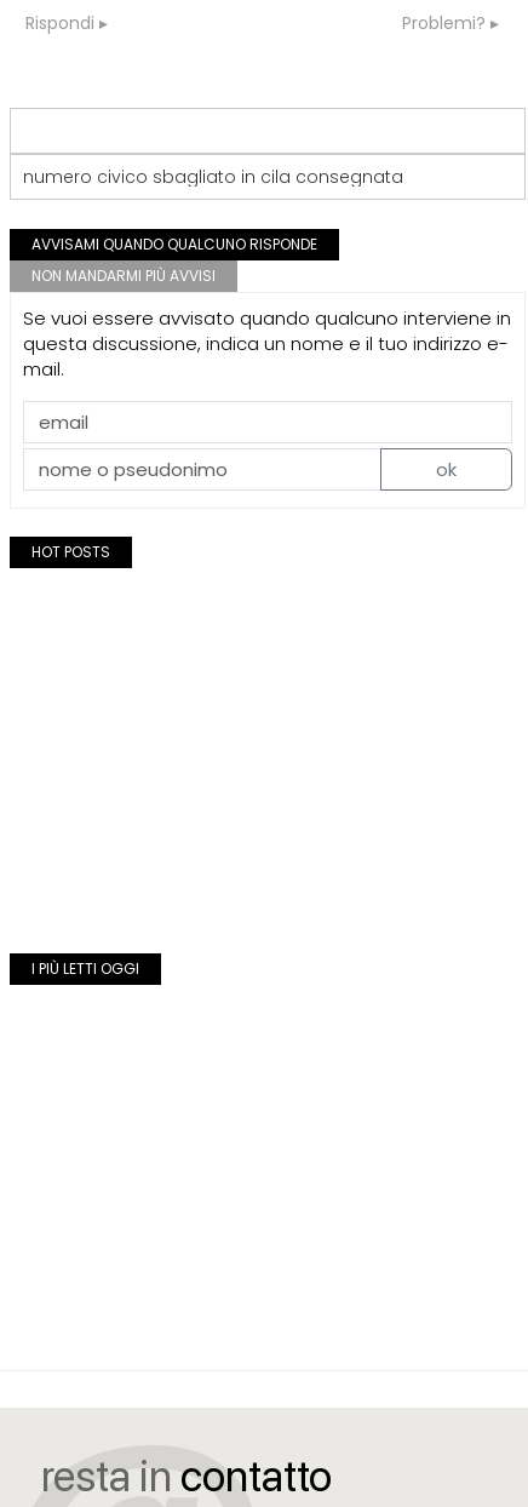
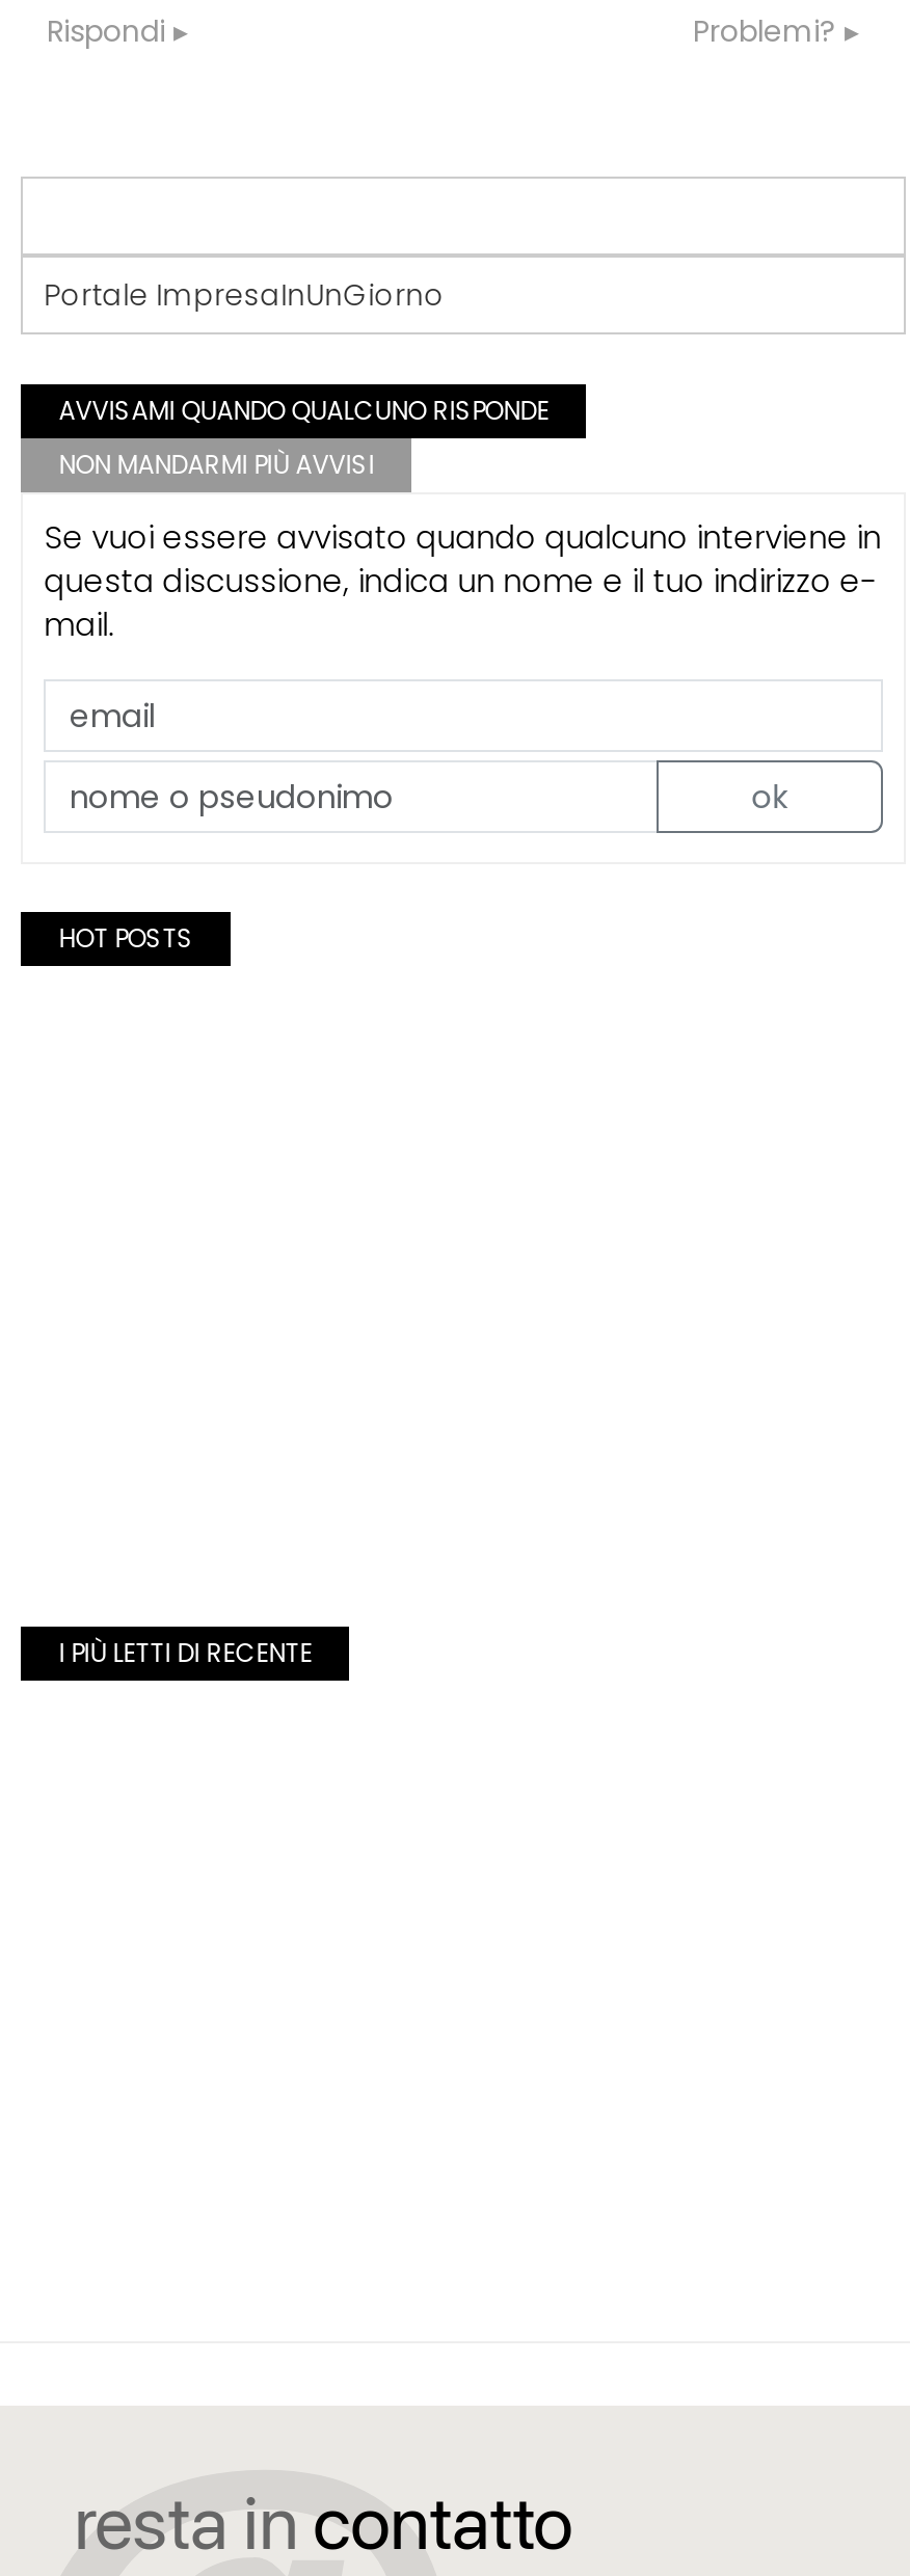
- numero civico sbagliato in cila consegnata
+ Portale ImpresaInUnGiorno

- I PIÙ LETTI OGGI
+ I PIÙ LETTI DI RECENTE
